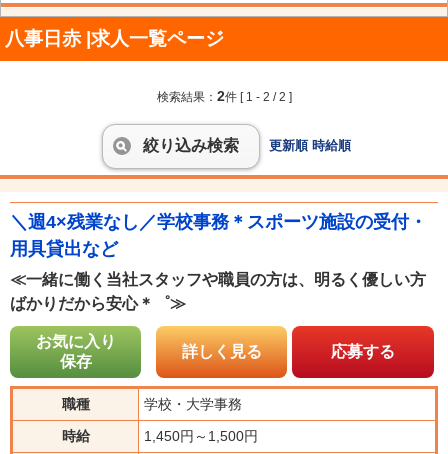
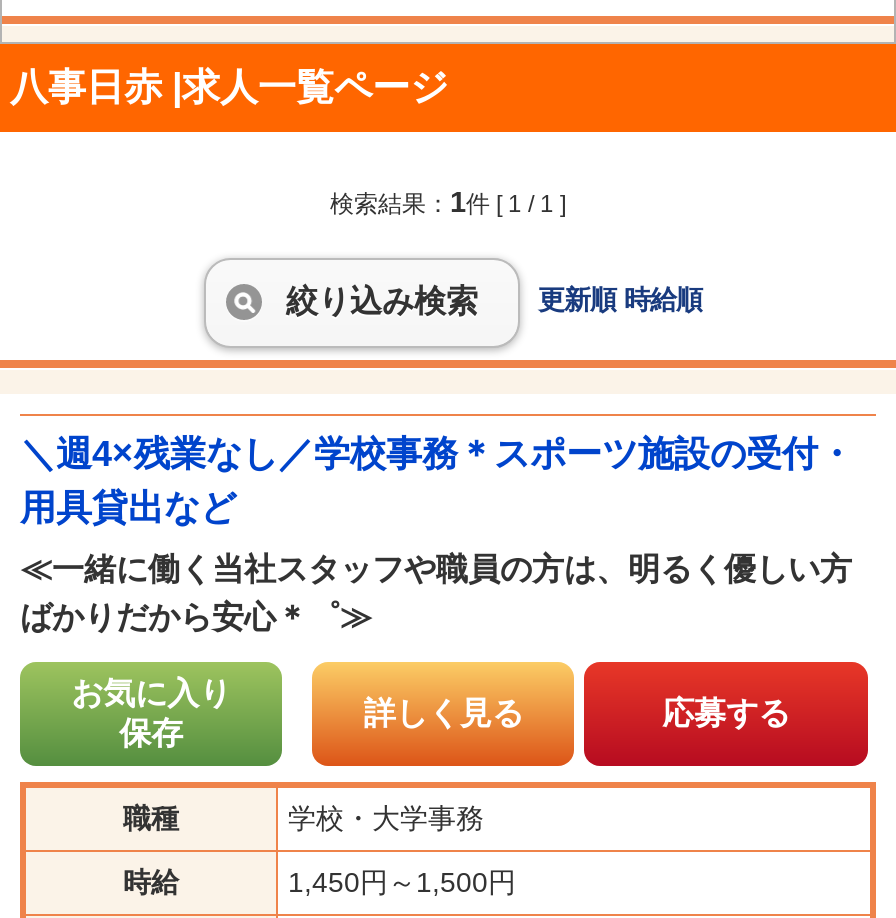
- 検索結果：2件[ 1 - 2 / 2 ]
+ 検索結果：1件[ 1 / 1 ]
